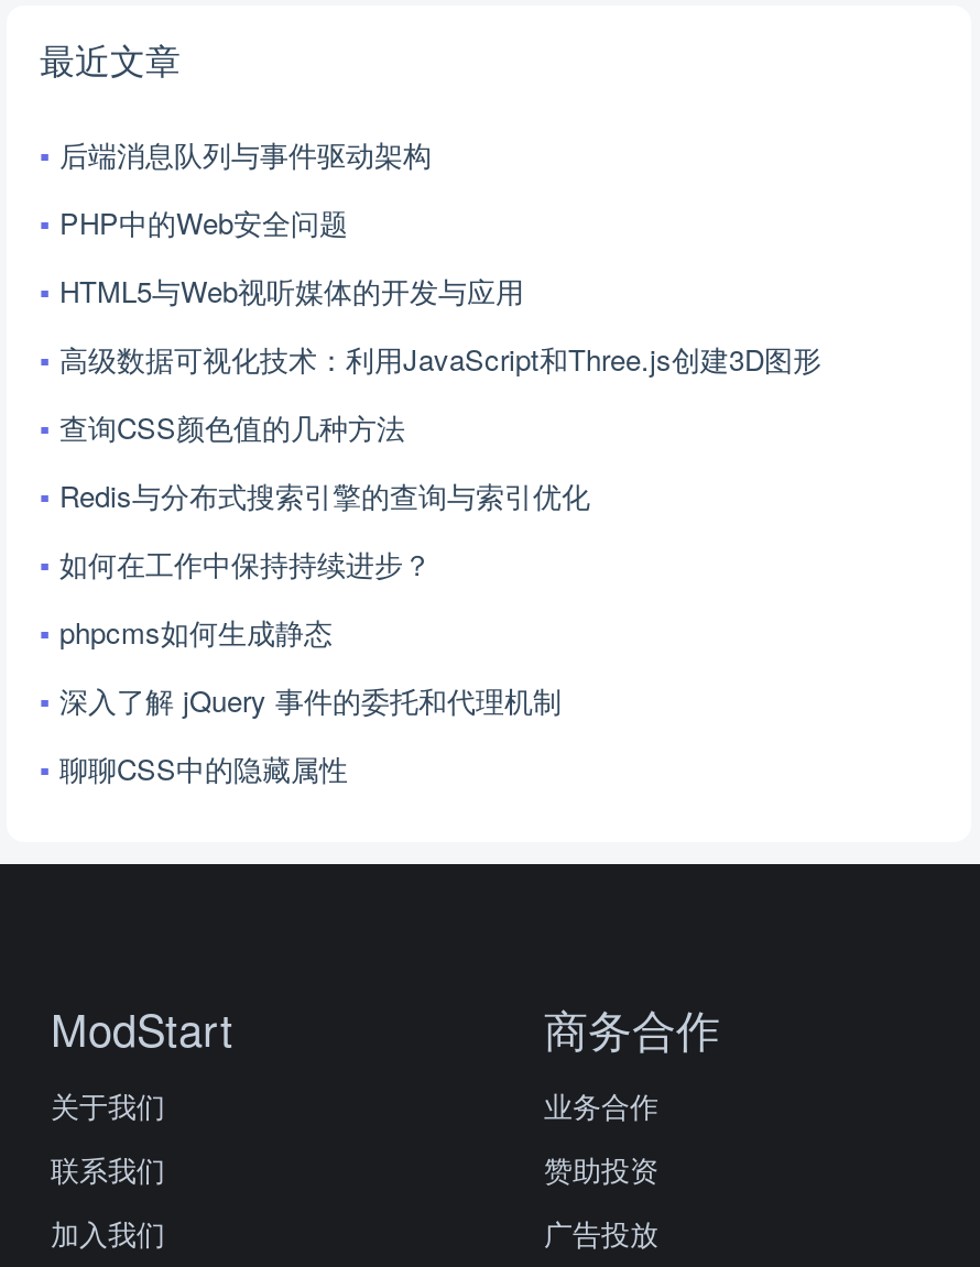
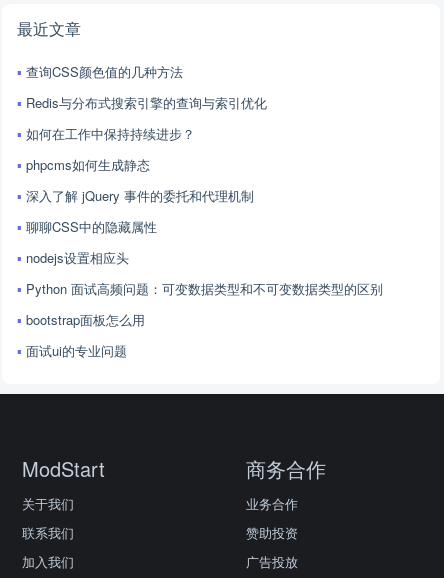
- 后端消息队列与事件驱动架构
- PHP中的Web安全问题
- HTML5与Web视听媒体的开发与应用
- 高级数据可视化技术：利用JavaScript和Three.js创建3D图形

moved up: 查询CSS颜色值的几种方法 | Redis与分布式搜索引擎的查询与索引优化 | 如何在工作中保持持续进步？ | phpcms如何生成静态 | 深入了解 jQuery 事件的委托和代理机制 | 聊聊CSS中的隐藏属性

+ nodejs设置相应头
+ Python 面试高频问题：可变数据类型和不可变数据类型的区别
+ bootstrap面板怎么用
+ 面试ui的专业问题
